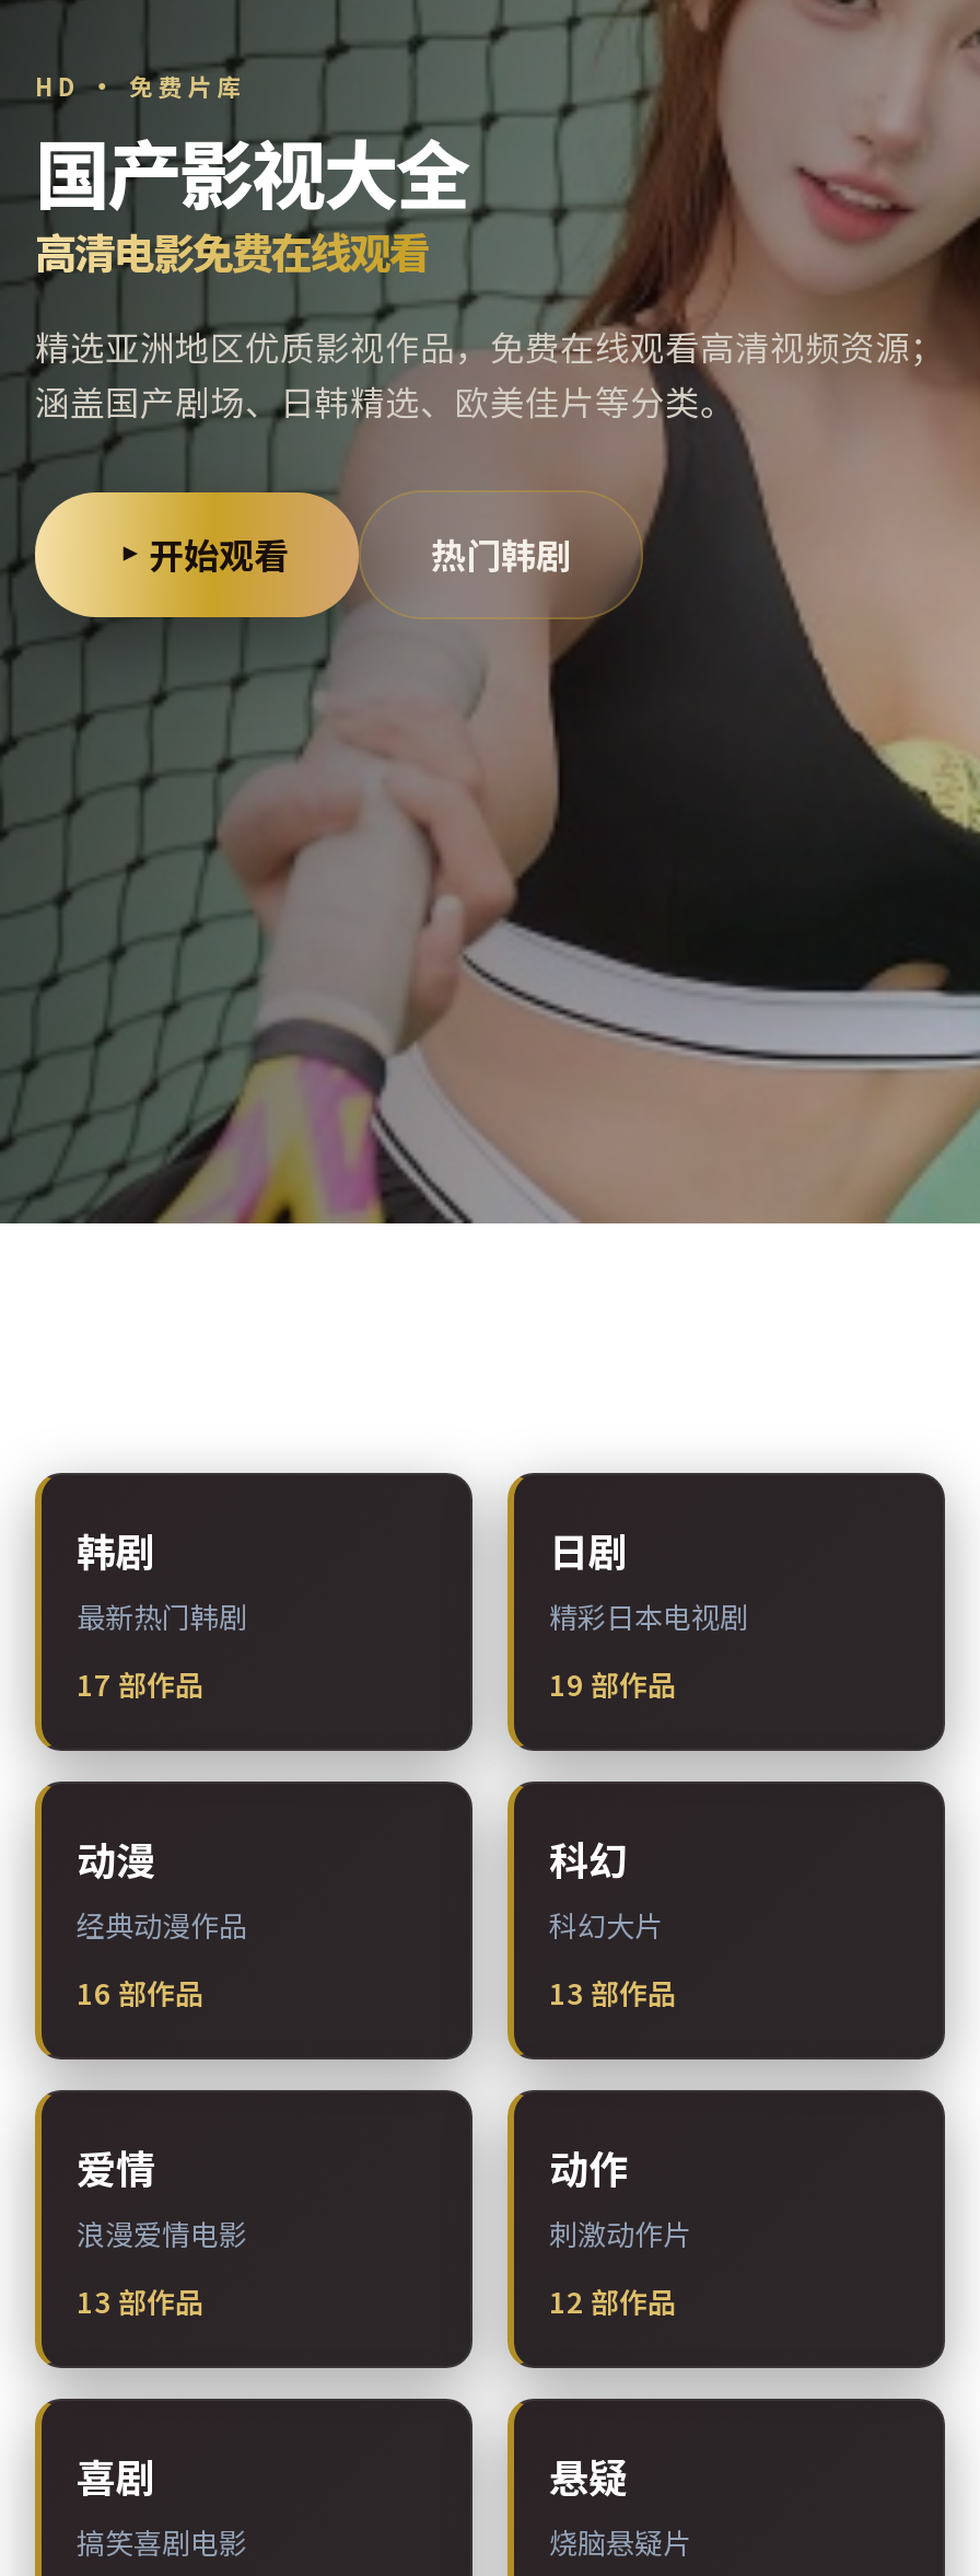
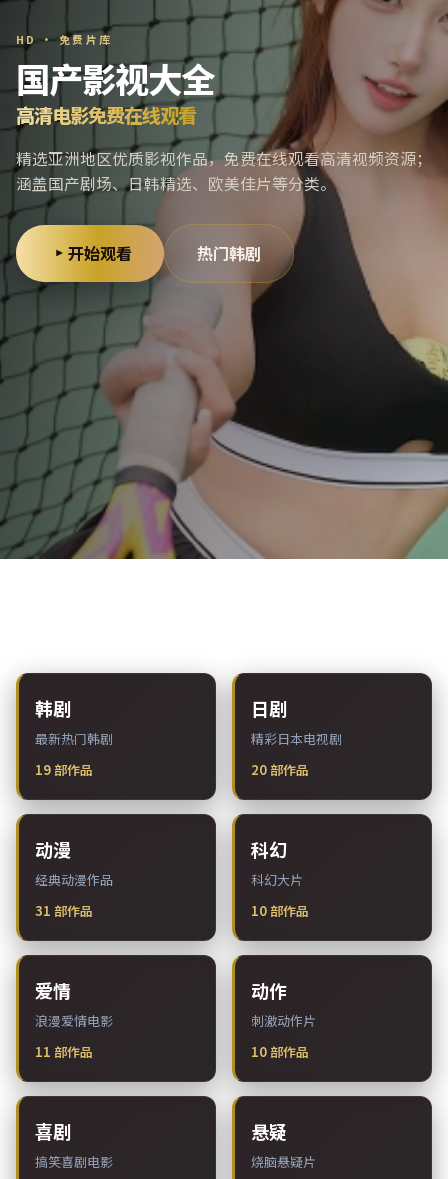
- 17部作品
+ 19部作品

- 19部作品
+ 20部作品

- 16部作品
+ 31部作品

- 13部作品
+ 10部作品

- 13部作品
+ 11部作品

- 12部作品
+ 10部作品
